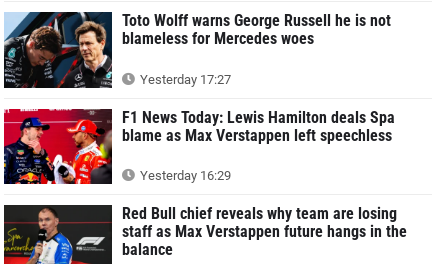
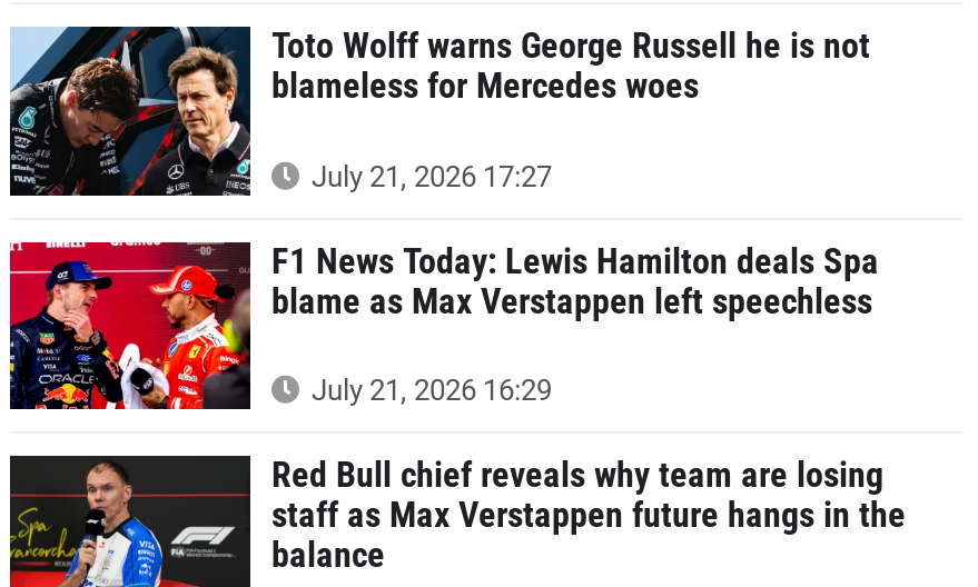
- Yesterday 17:27
+ July 21, 2026 17:27

- Yesterday 16:29
+ July 21, 2026 16:29
